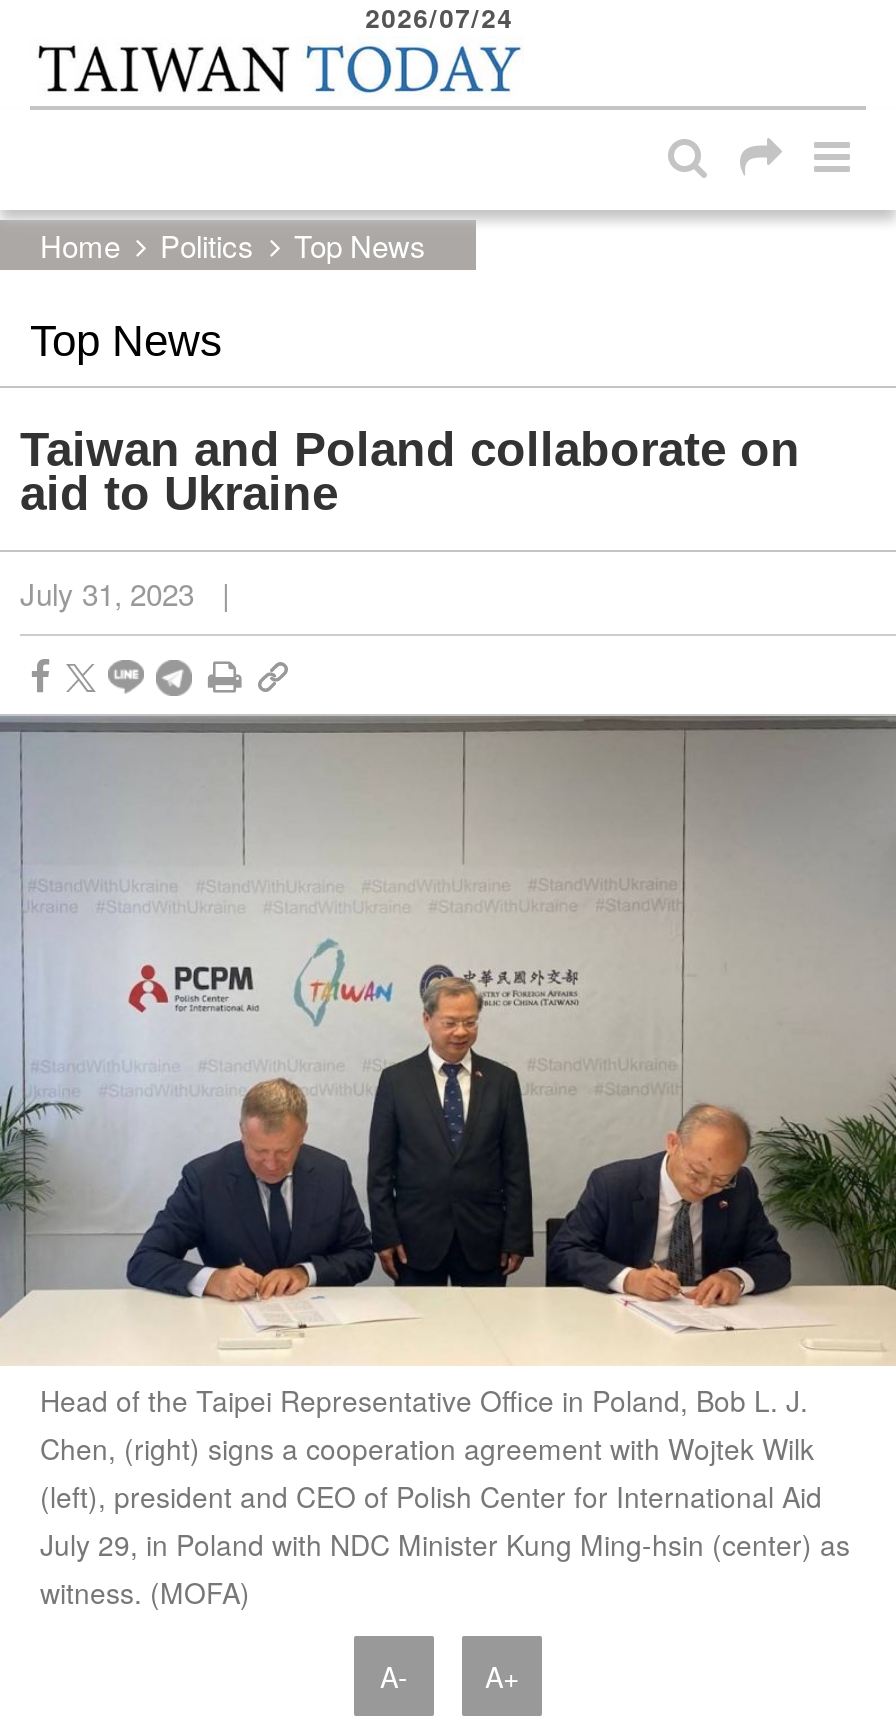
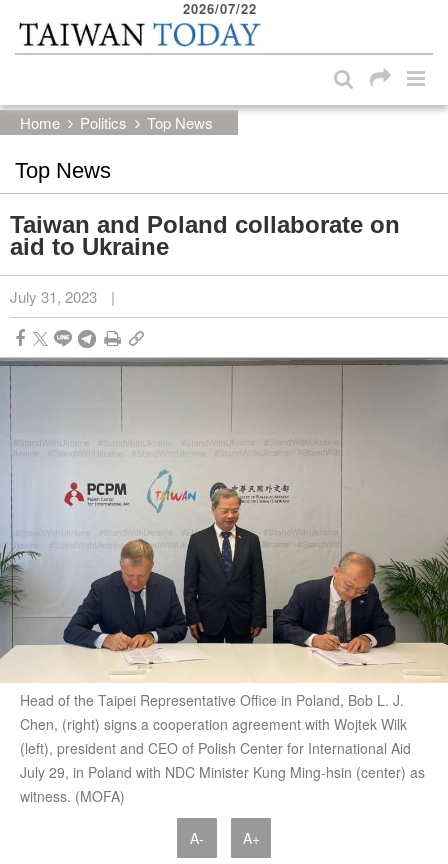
- 2026/07/24
+ 2026/07/22
